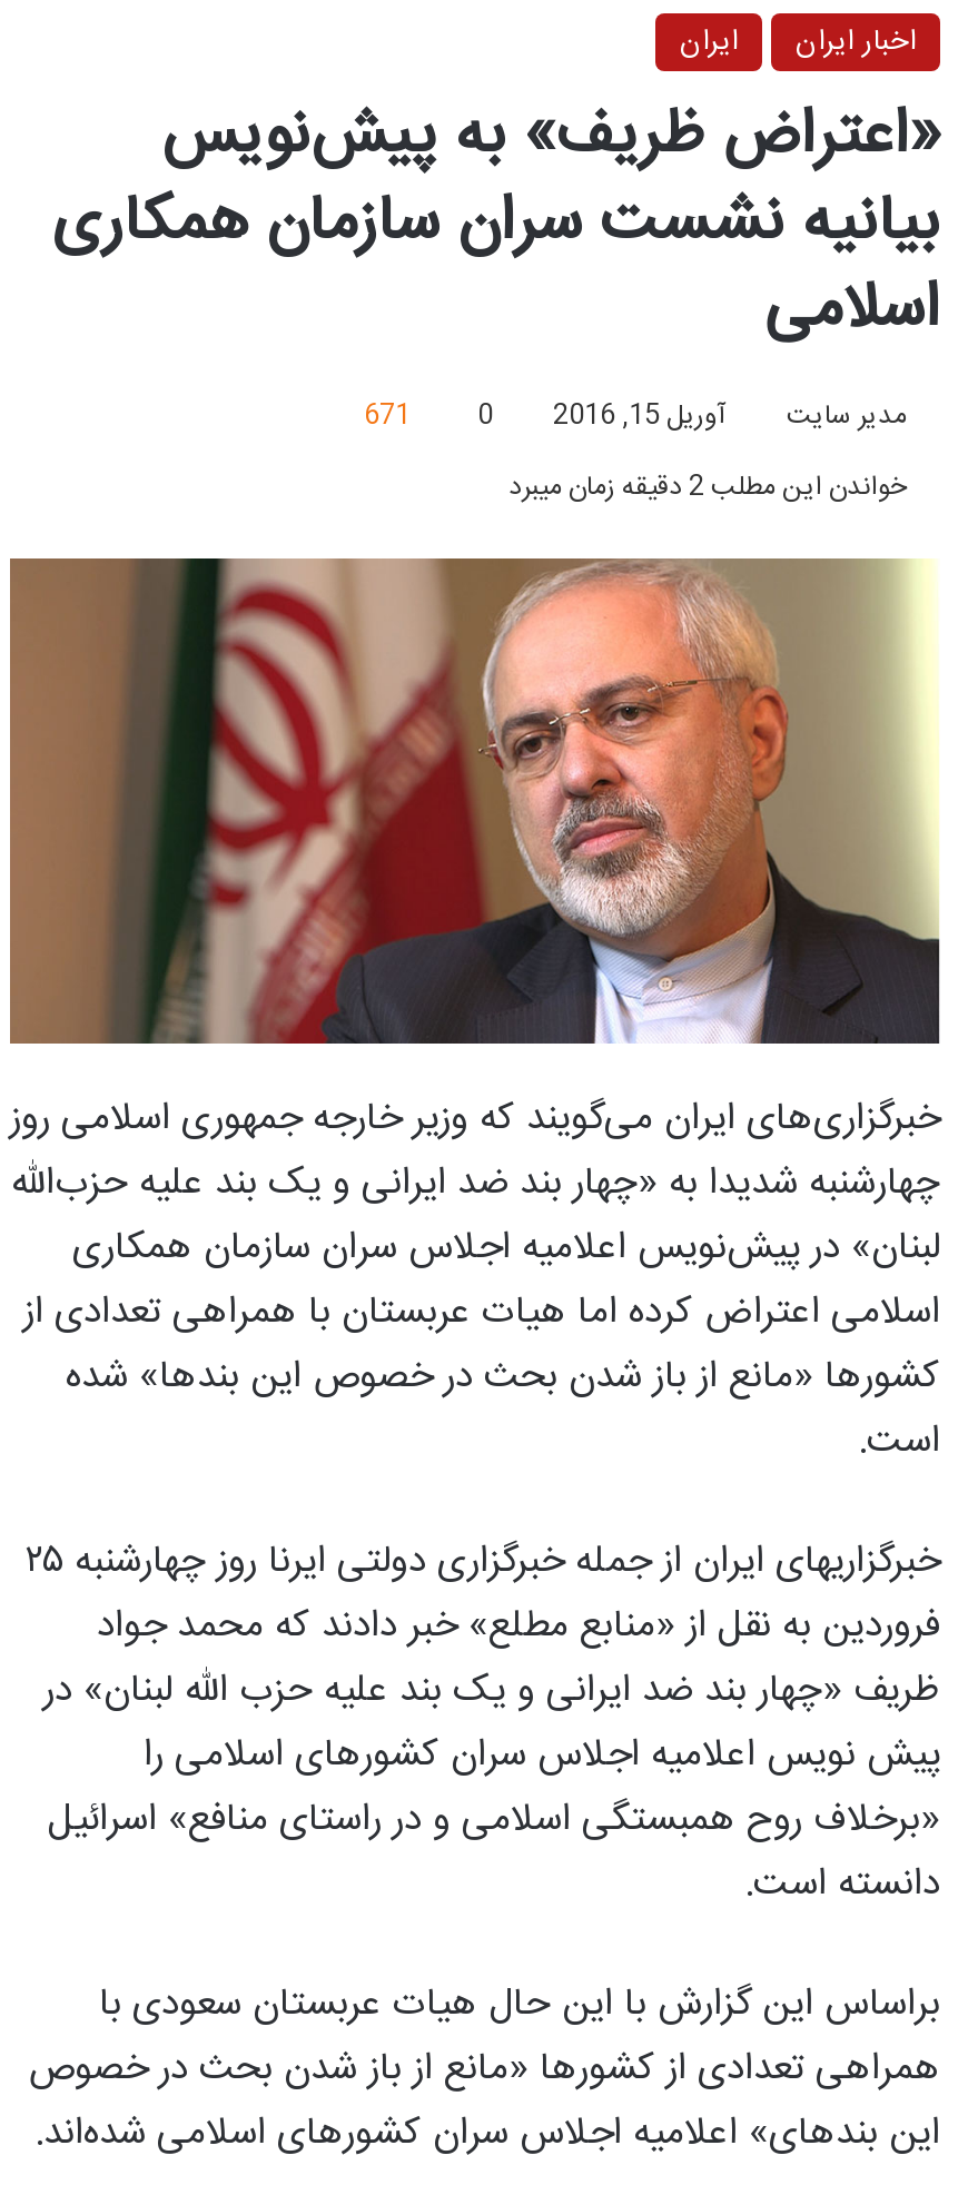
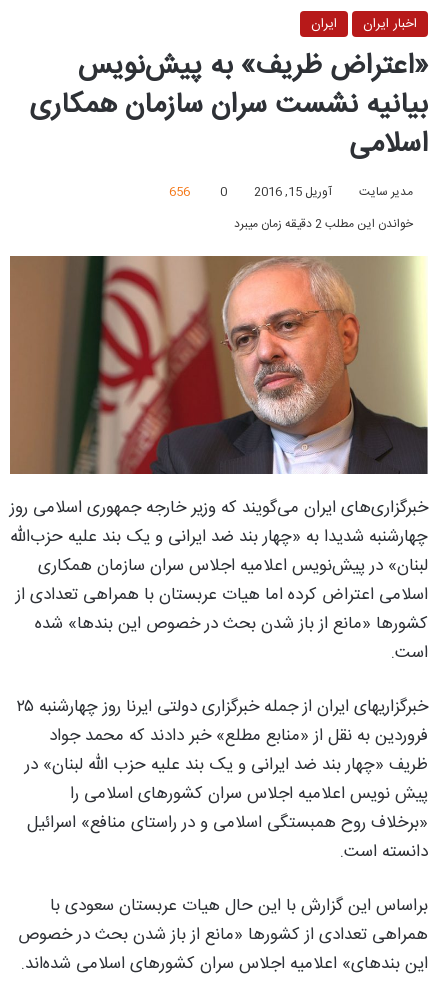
- 671 0
+ 656 0
